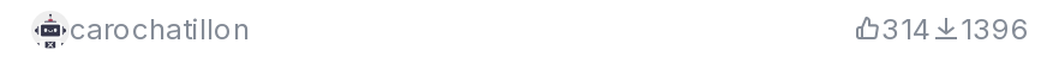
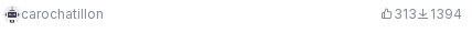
- 314
- 1396
+ 313
+ 1394
